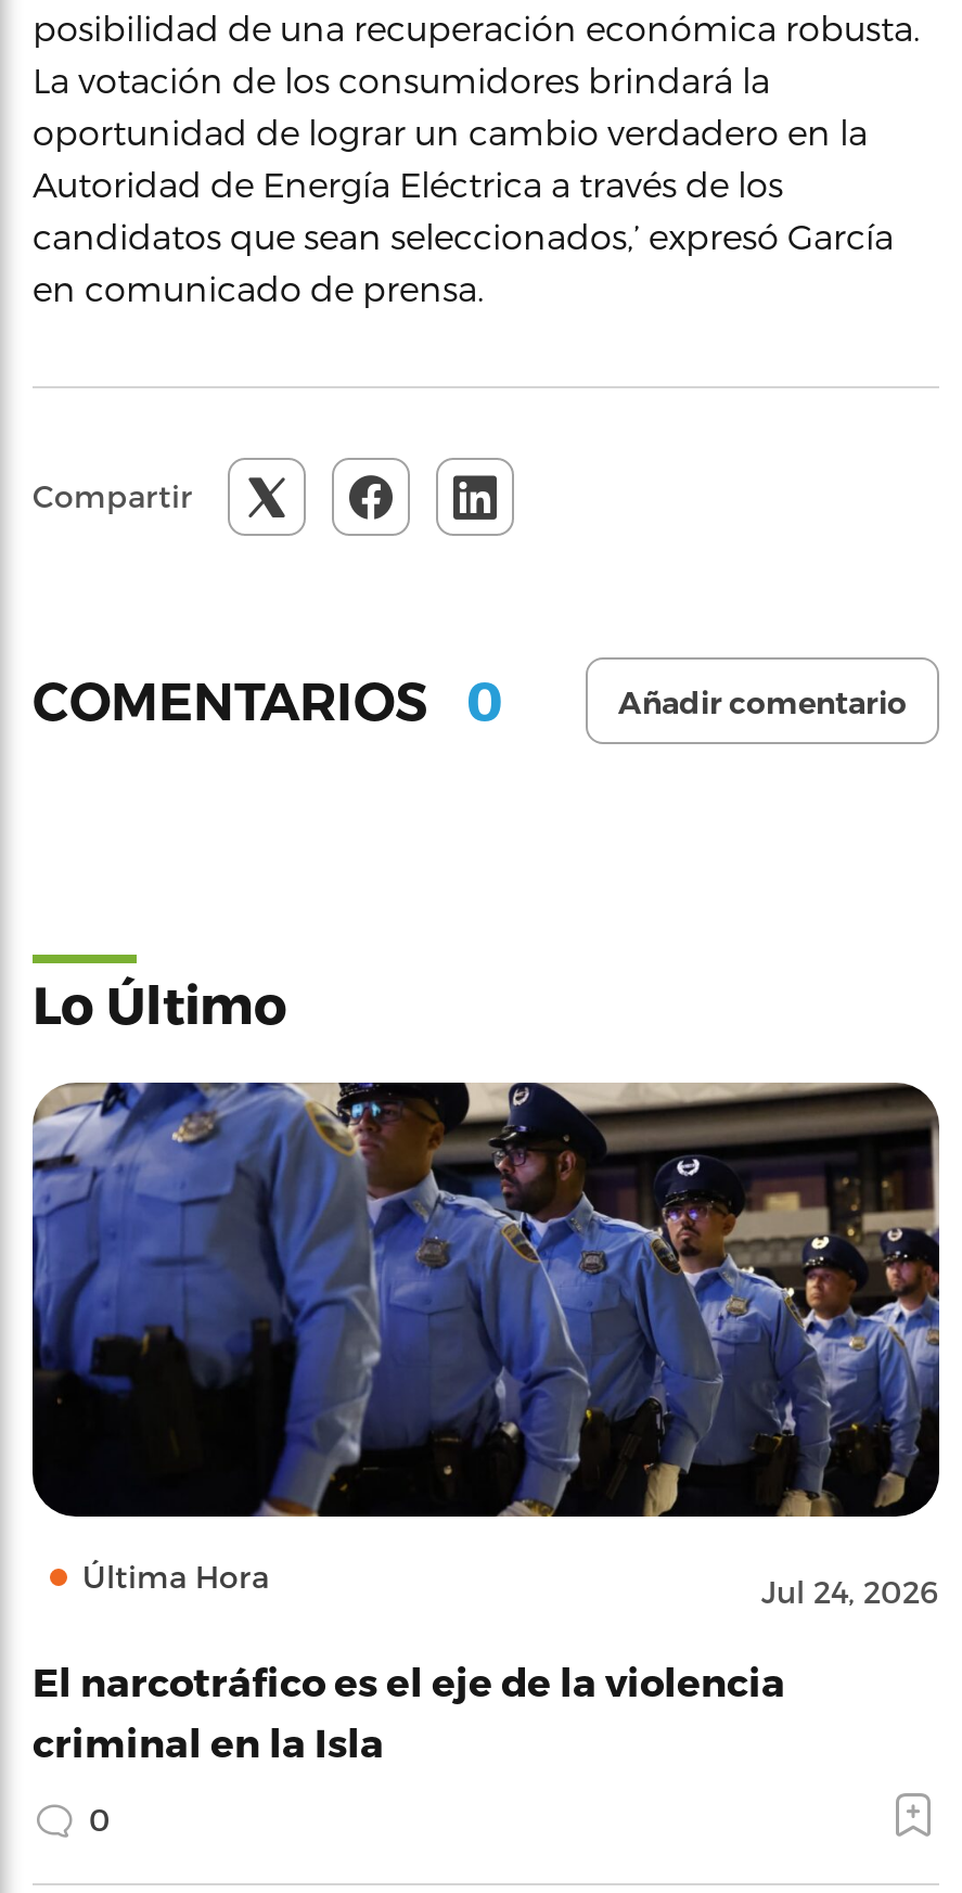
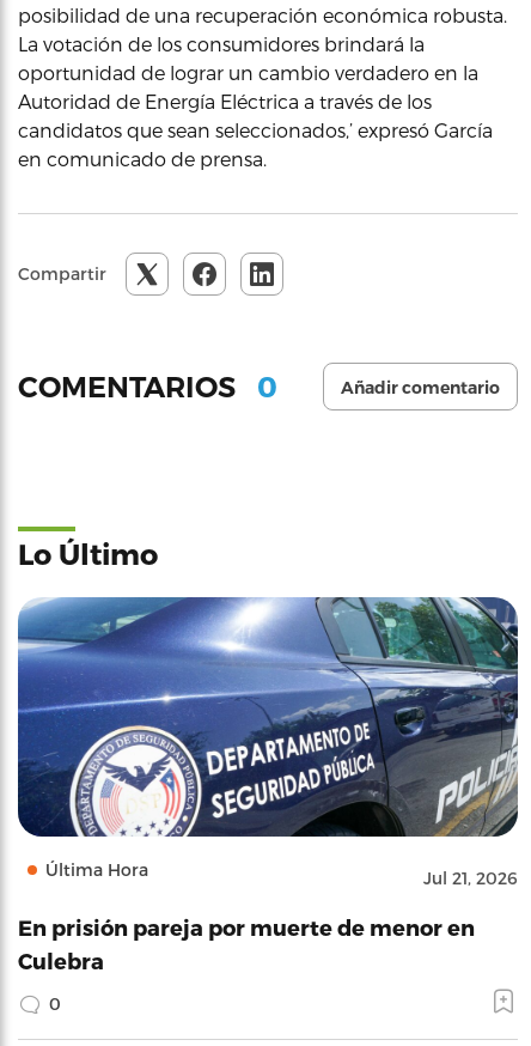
- [image]
- Jul 24, 2026
+ [image]
+ Jul 21, 2026

- El narcotráfico es el eje de la violencia
- criminal en la Isla
+ En prisión pareja por muerte de menor en
+ Culebra
